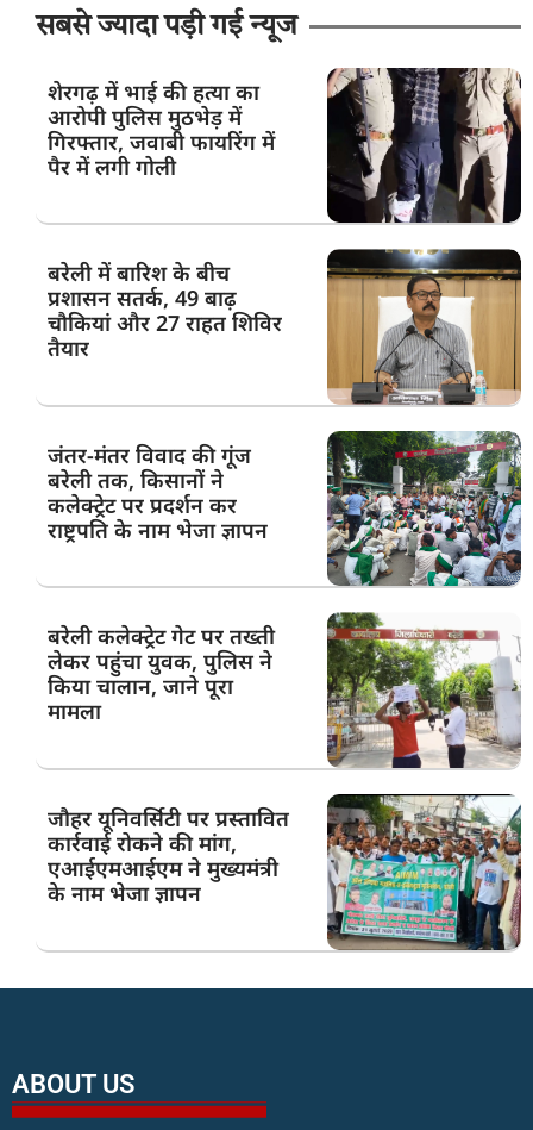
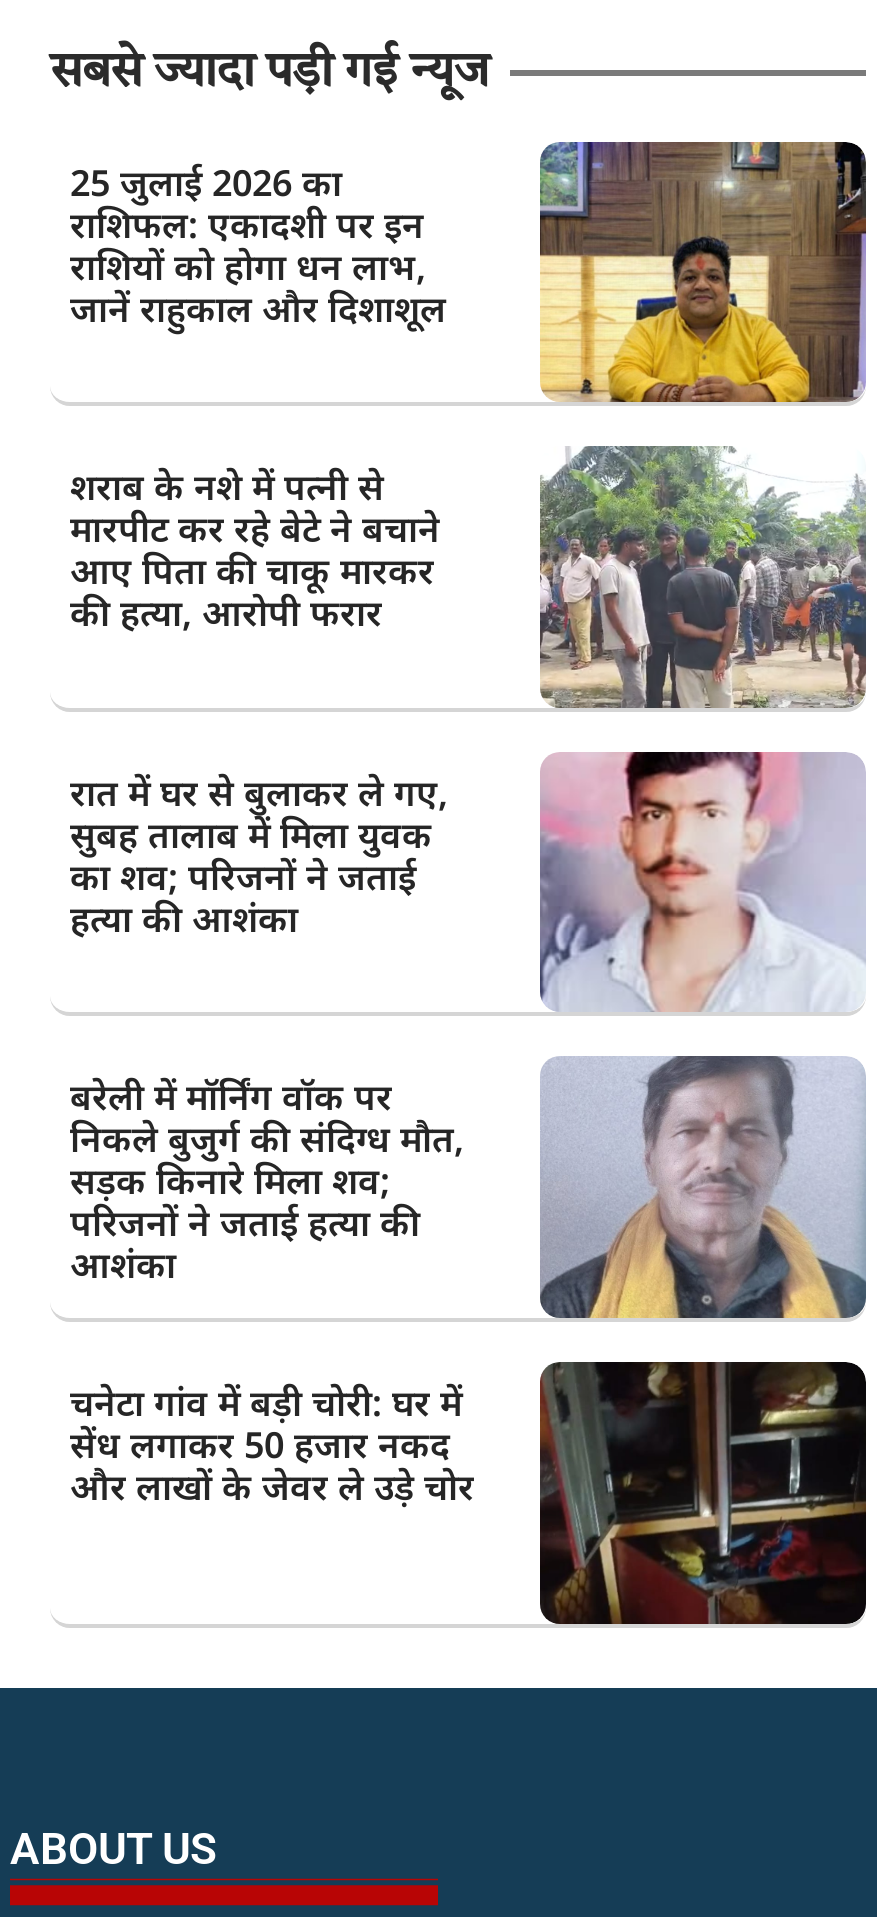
- [image]
+ [image]

- शेरगढ़ में भाई की हत्या का
- आरोपी पुलिस मुठभेड़ में
- गिरफ्तार, जवाबी फायरिंग में
- पैर में लगी गोली
+ 25 जुलाई 2026 का
+ राशिफल: एकादशी पर इन
+ राशियों को होगा धन लाभ,
+ जानें राहुकाल और दिशाशूल

- [image]
+ [image]

- बरेली में बारिश के बीच
- प्रशासन सतर्क, 49 बाढ़
- चौकियां और 27 राहत शिविर
- तैयार
+ शराब के नशे में पत्नी से
+ मारपीट कर रहे बेटे ने बचाने
+ आए पिता की चाकू मारकर
+ की हत्या, आरोपी फरार

- [image]
+ [image]

- जंतर-मंतर विवाद की गूंज
- बरेली तक, किसानों ने
- कलेक्ट्रेट पर प्रदर्शन कर
- राष्ट्रपति के नाम भेजा ज्ञापन
+ रात में घर से बुलाकर ले गए,
+ सुबह तालाब में मिला युवक
+ का शव; परिजनों ने जताई
+ हत्या की आशंका

- [image]
+ [image]

- बरेली कलेक्ट्रेट गेट पर तख्ती
- लेकर पहुंचा युवक, पुलिस ने
- किया चालान, जाने पूरा
- मामला
+ बरेली में मॉर्निंग वॉक पर
+ निकले बुजुर्ग की संदिग्ध मौत,
+ सड़क किनारे मिला शव;
+ परिजनों ने जताई हत्या की
+ आशंका

- [image]
- जौहर यूनिवर्सिटी पर प्रस्तावित
- कार्रवाई रोकने की मांग,
- एआईएमआईएम ने मुख्यमंत्री
- के नाम भेजा ज्ञापन
+ [image]
+ चनेटा गांव में बड़ी चोरी: घर में
+ सेंध लगाकर 50 हजार नकद
+ और लाखों के जेवर ले उड़े चोर
